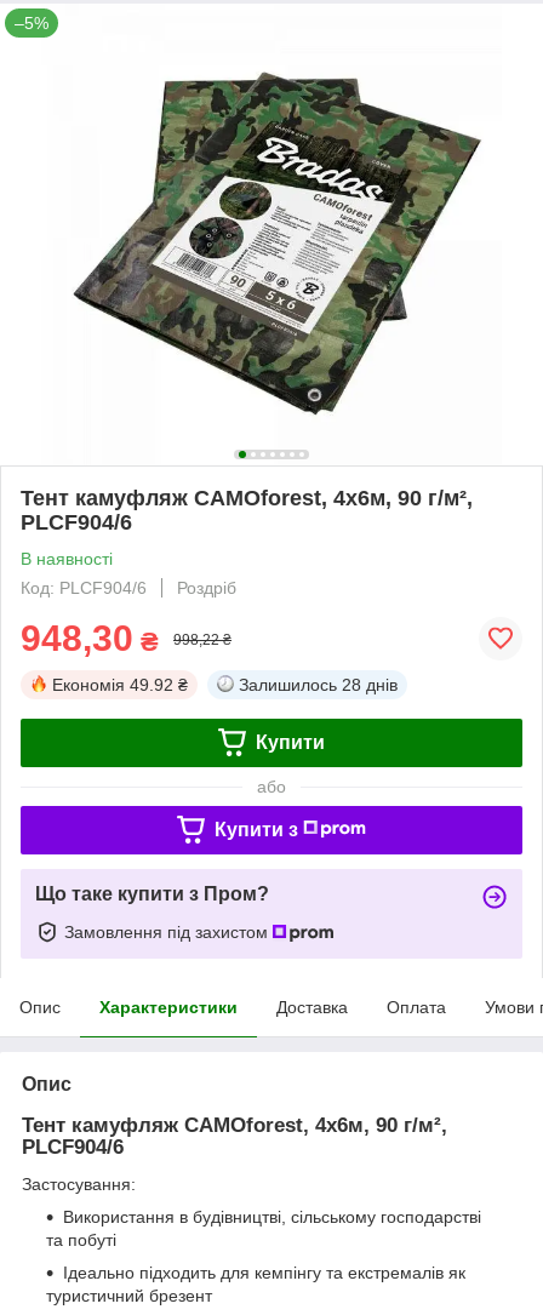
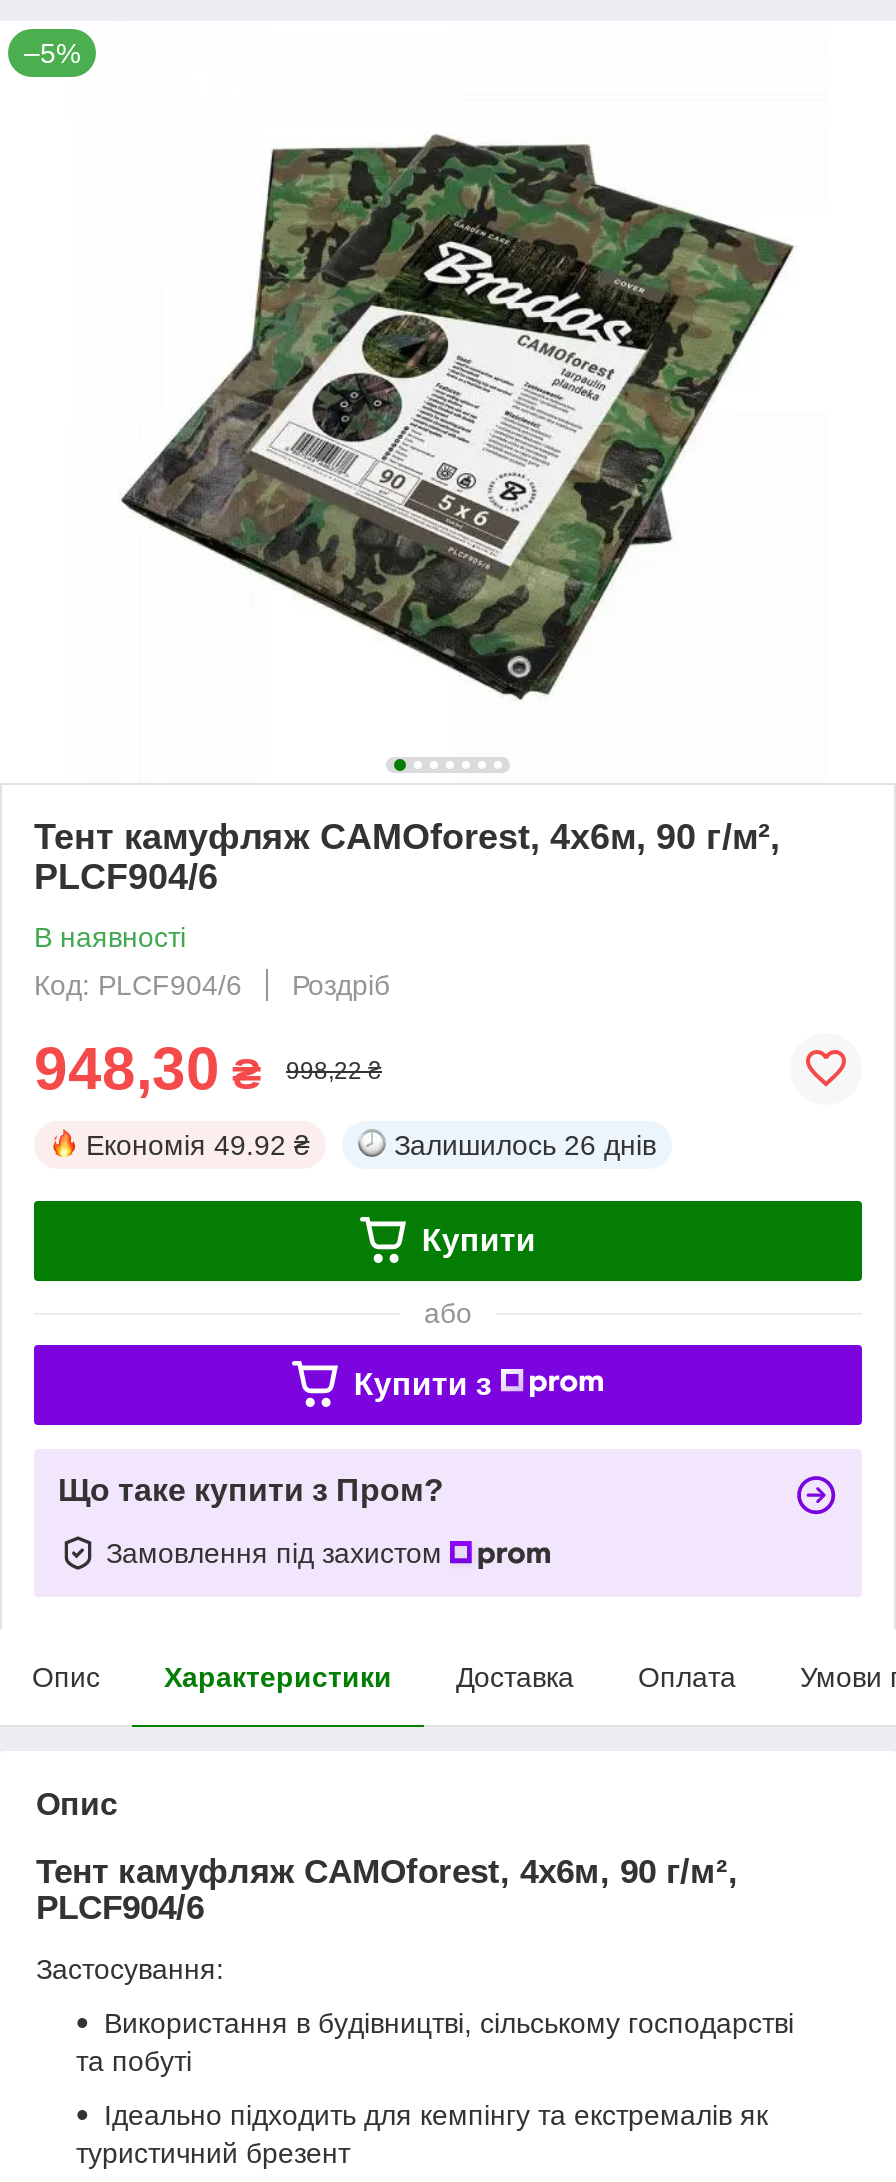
- Залишилось 28 днів
+ Залишилось 26 днів
